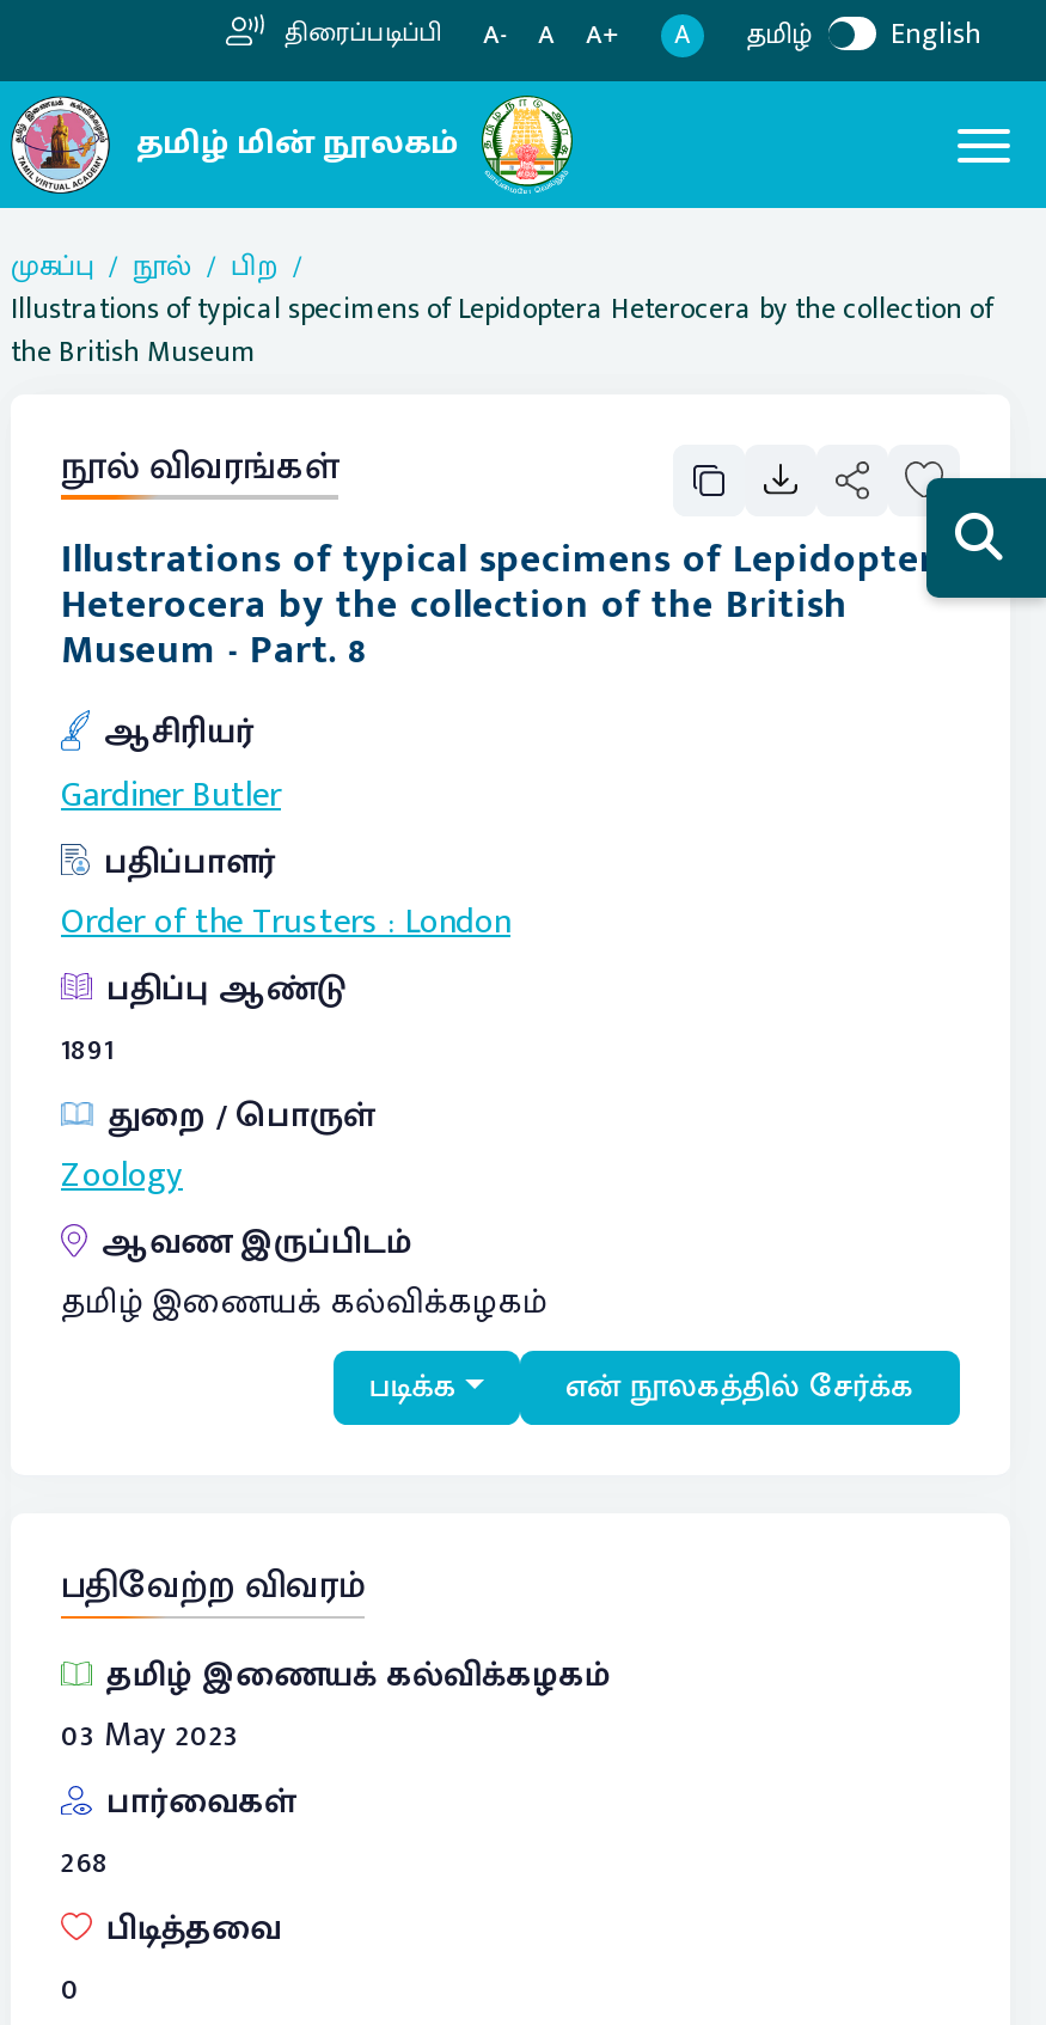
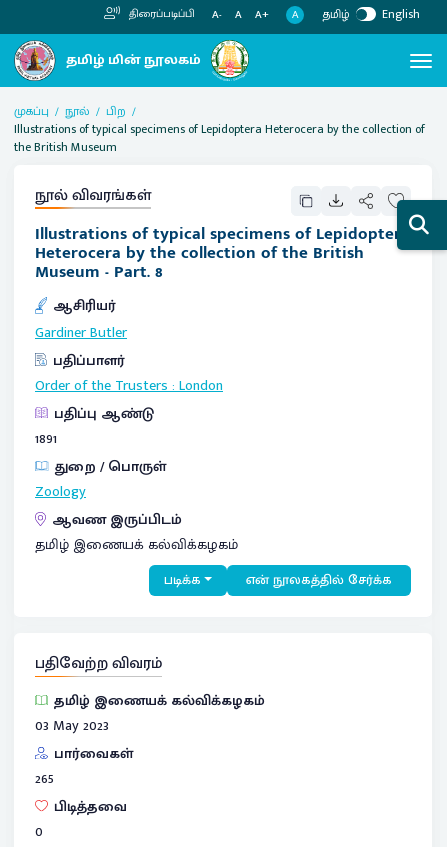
- 268
+ 265
